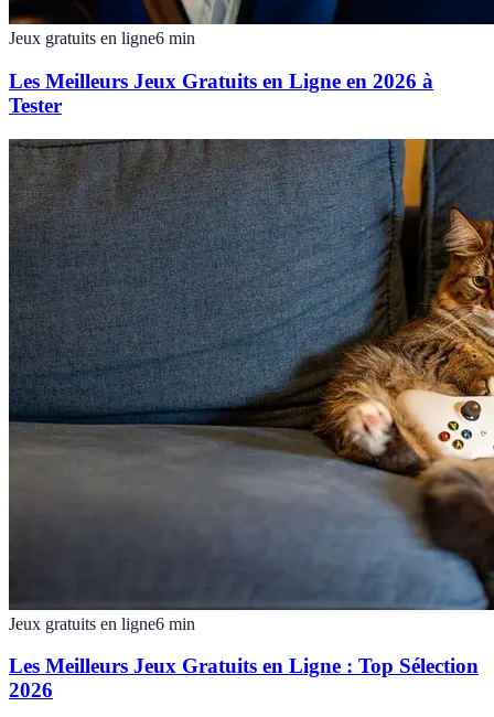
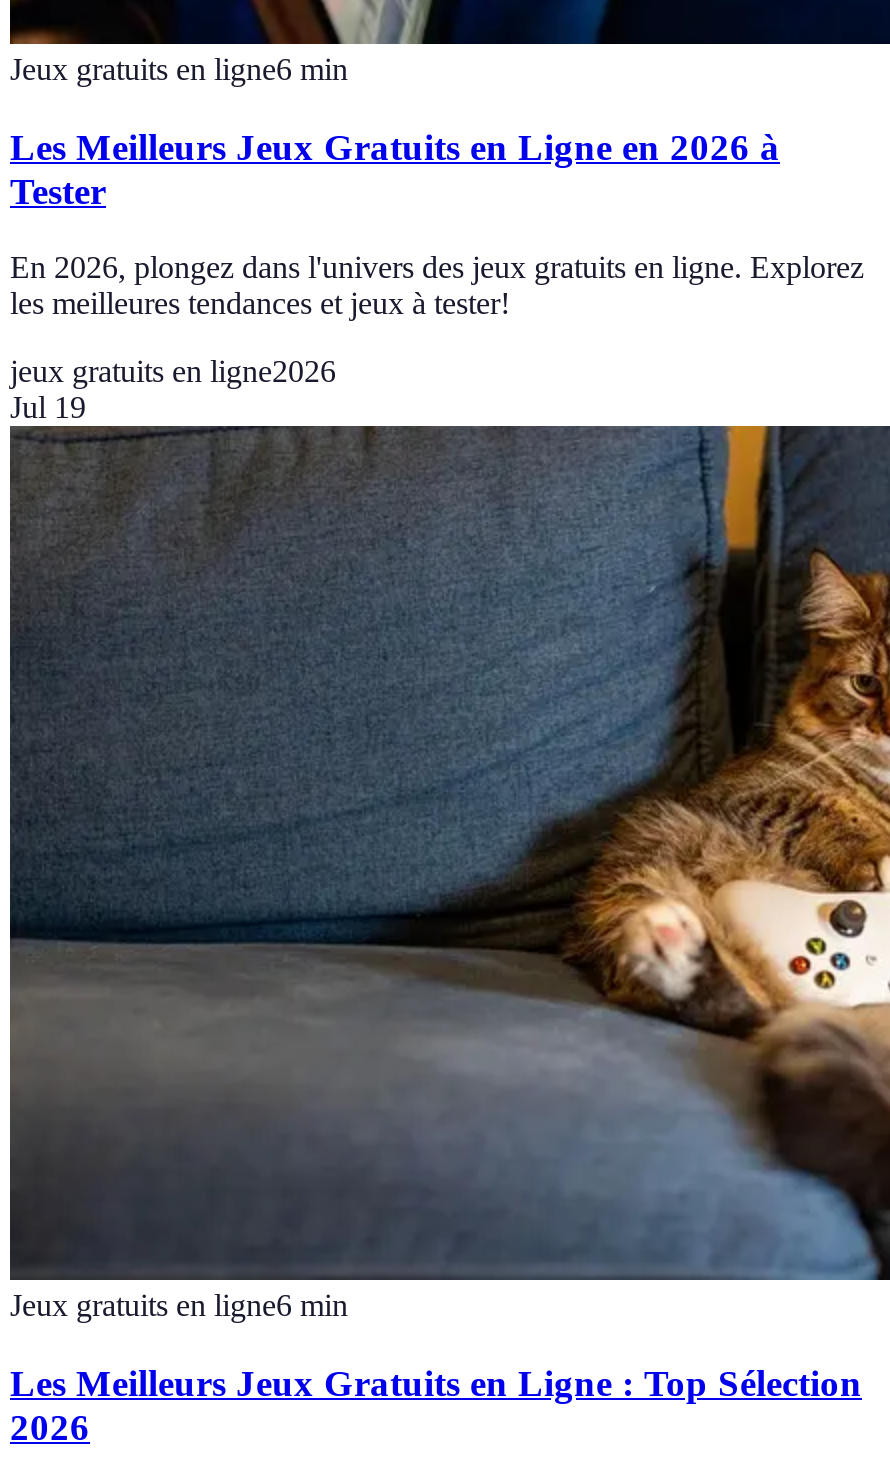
+ En 2026, plongez dans l'univers des jeux gratuits en ligne. Explorez
+ les meilleures tendances et jeux à tester!
+ jeux gratuits en ligne2026
+ Jul 19
